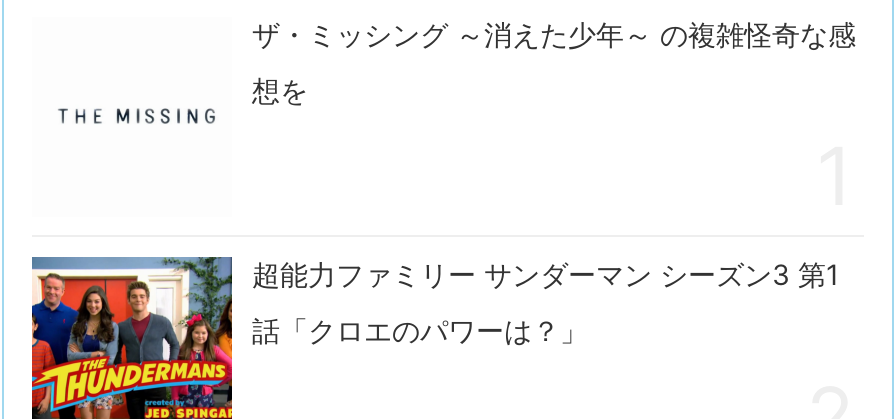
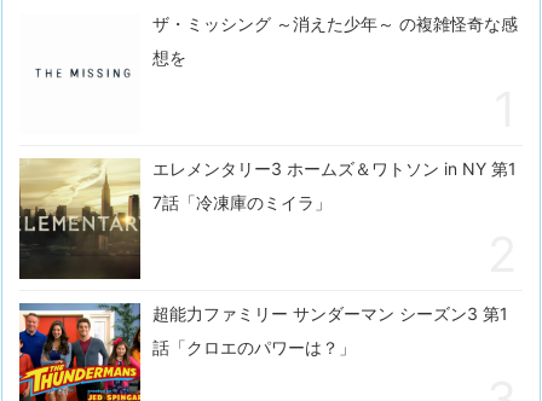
+ [image]
+ エレメンタリー3 ホームズ＆ワトソン in NY 第1
+ 7話「冷凍庫のミイラ」
